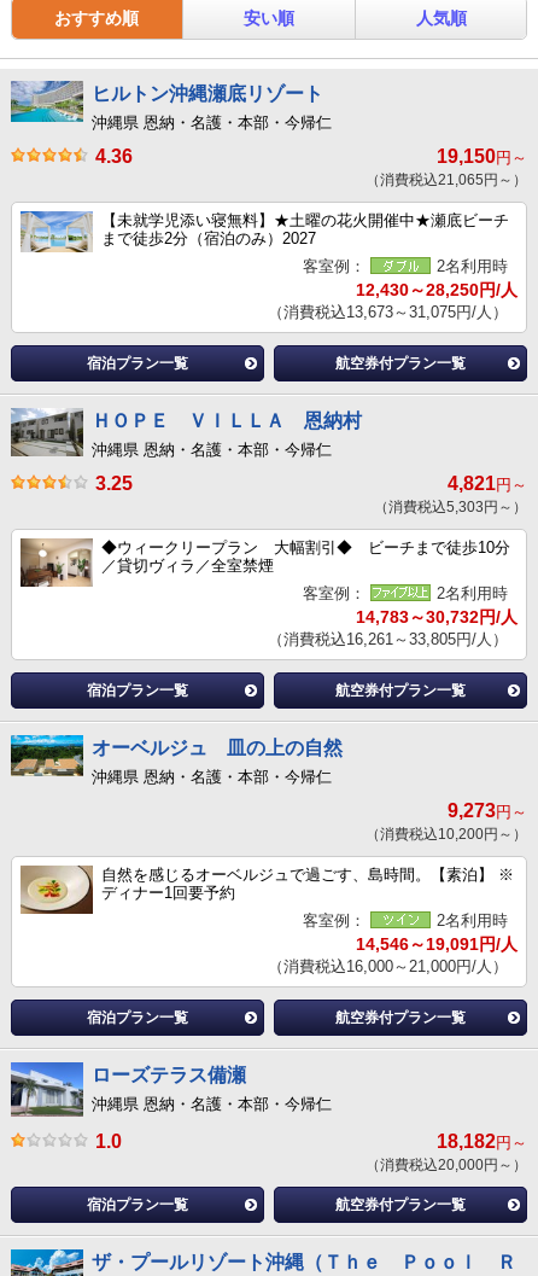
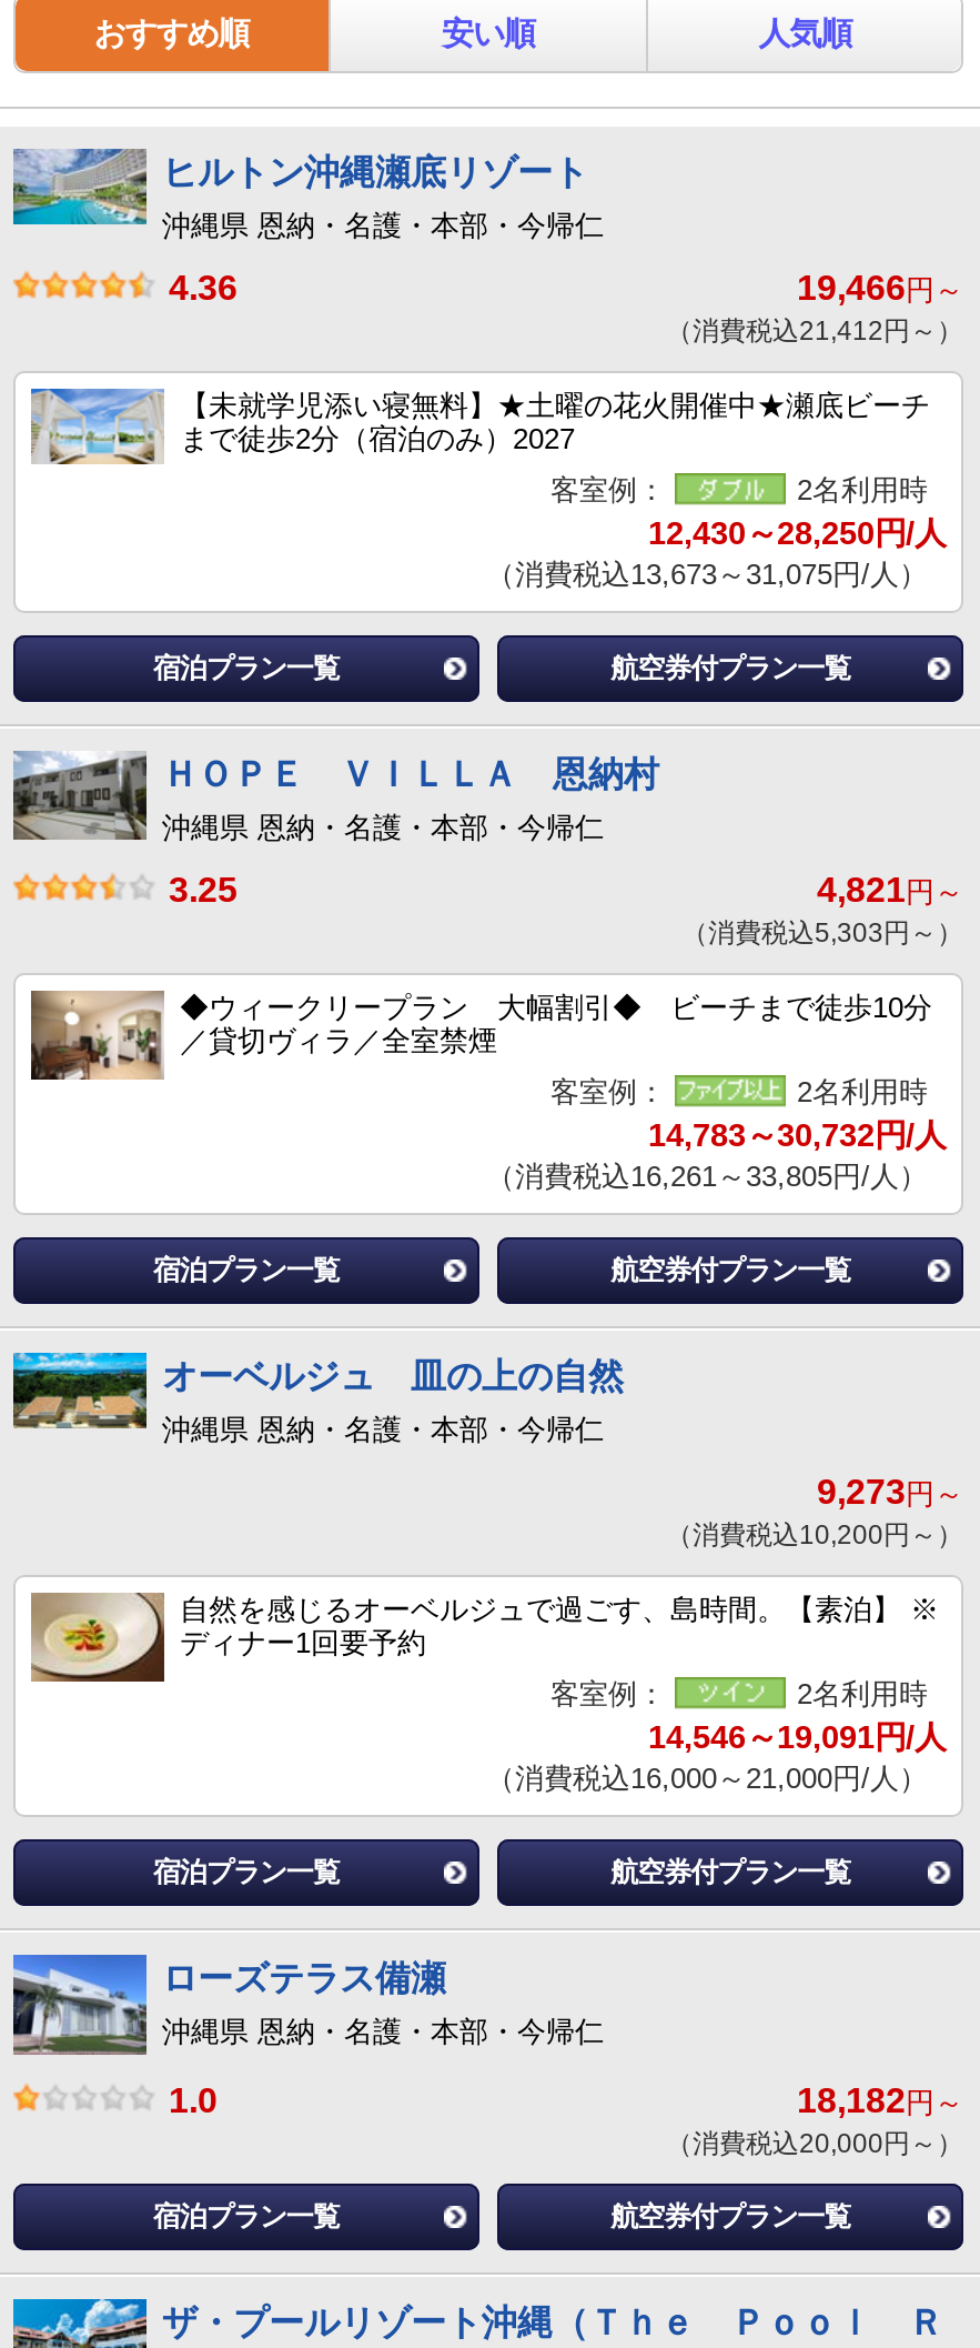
- 19,150円～
+ 19,466円～

- （消費税込21,065円～）
+ （消費税込21,412円～）
